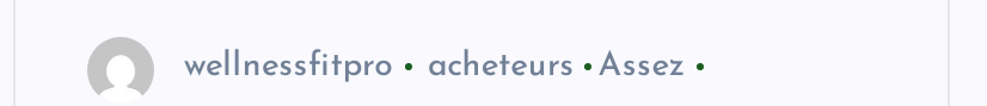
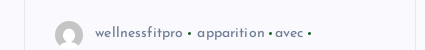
- acheteurs
- Assez
+ apparition
+ avec
